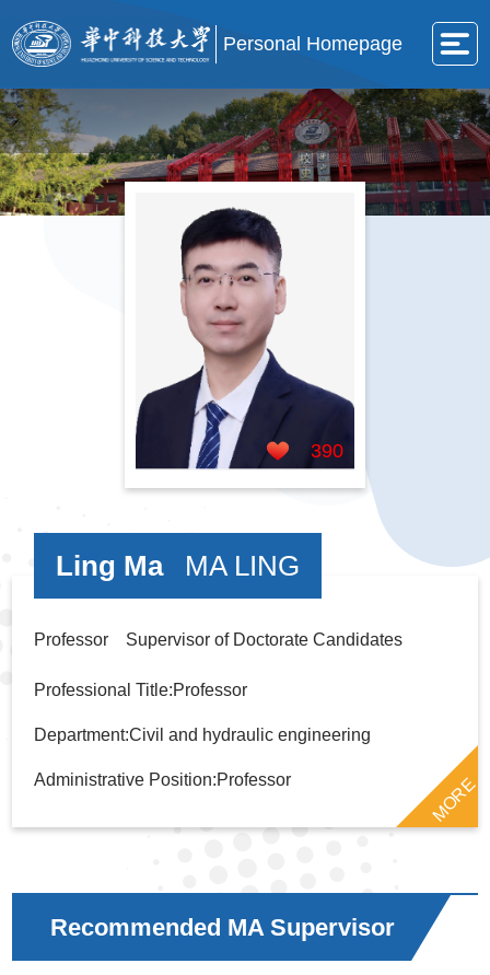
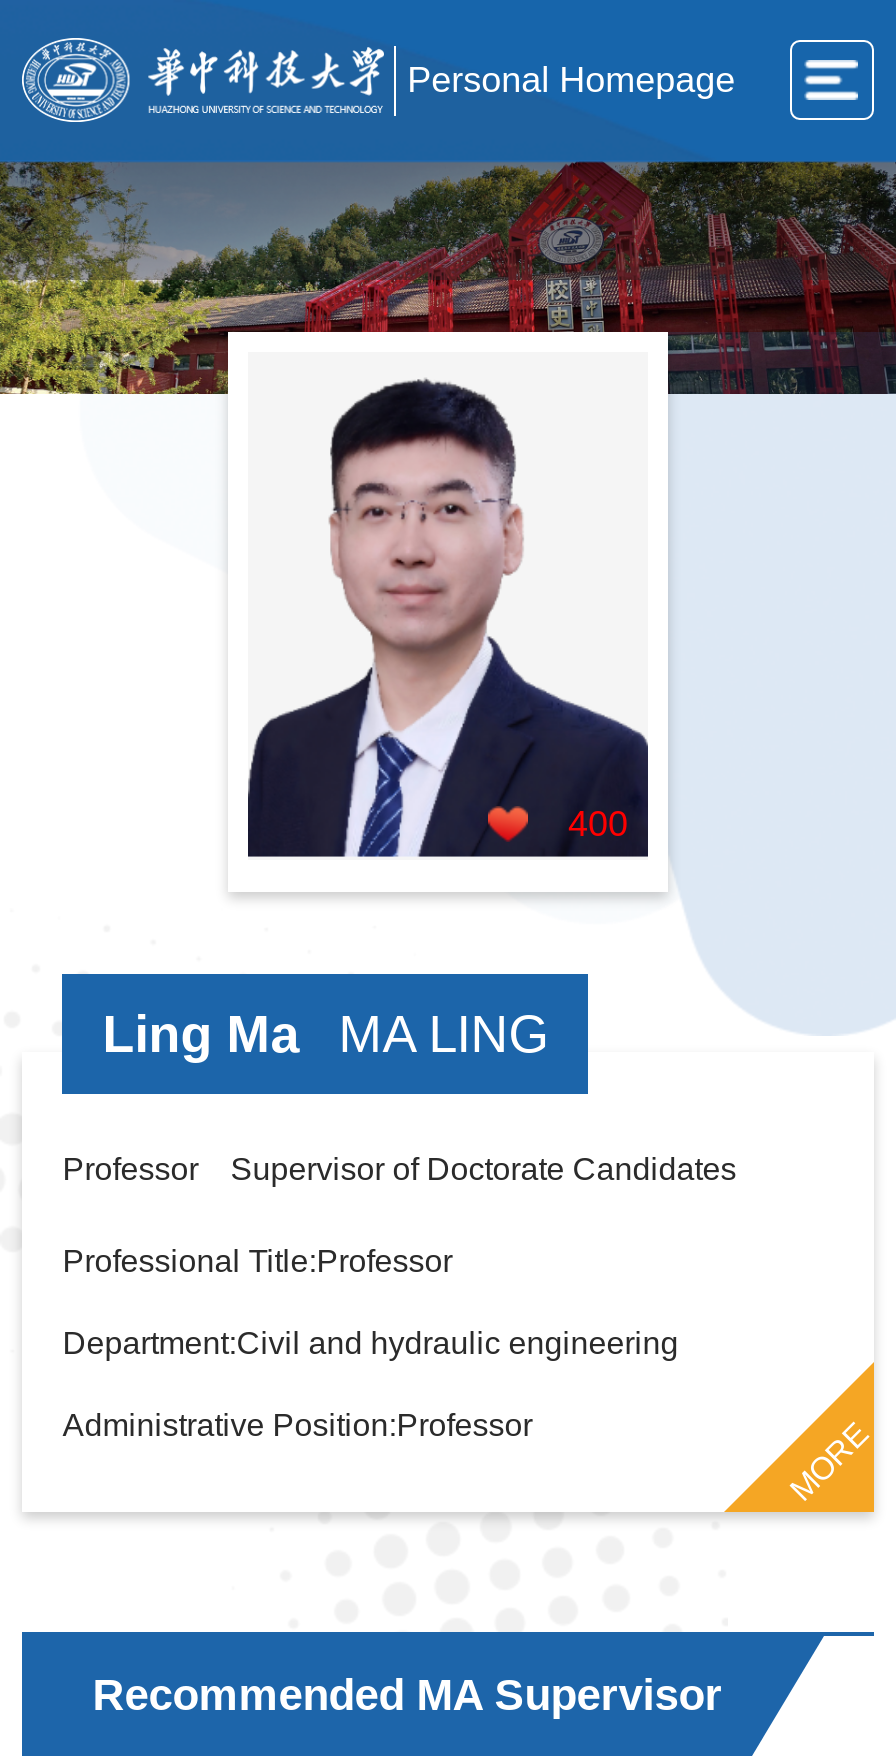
- 390
+ 400
